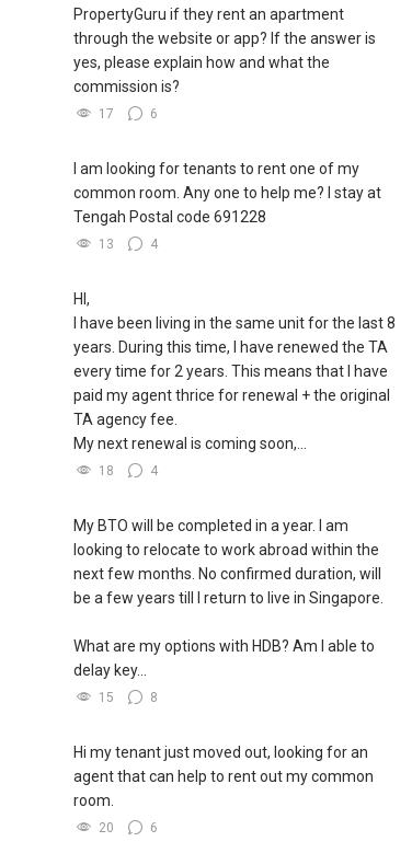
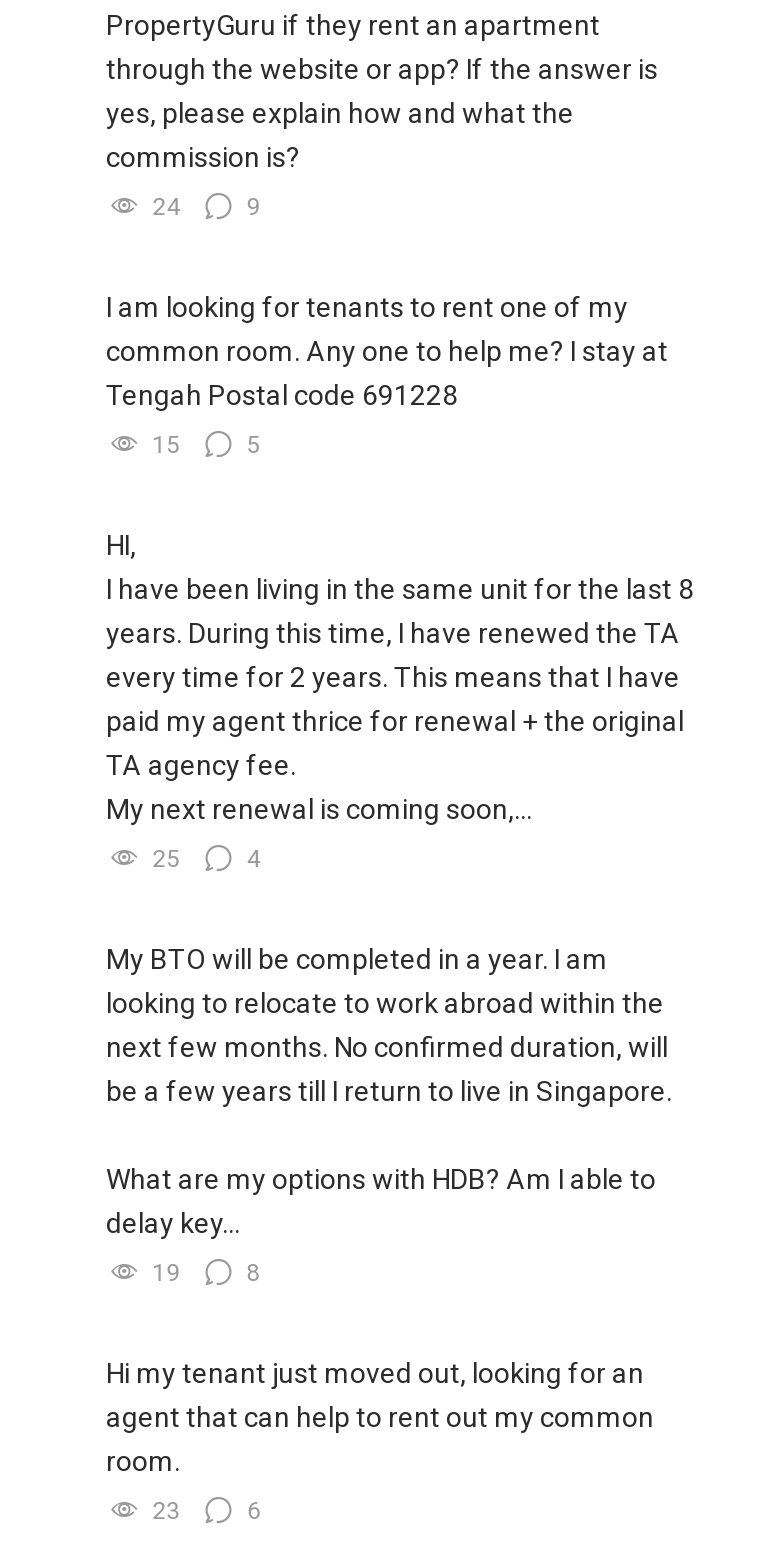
- 17
+ 24

- 6
+ 9

- 13
+ 15

- 4
+ 5

- 18
+ 25

- 15
+ 19

- 20
+ 23
